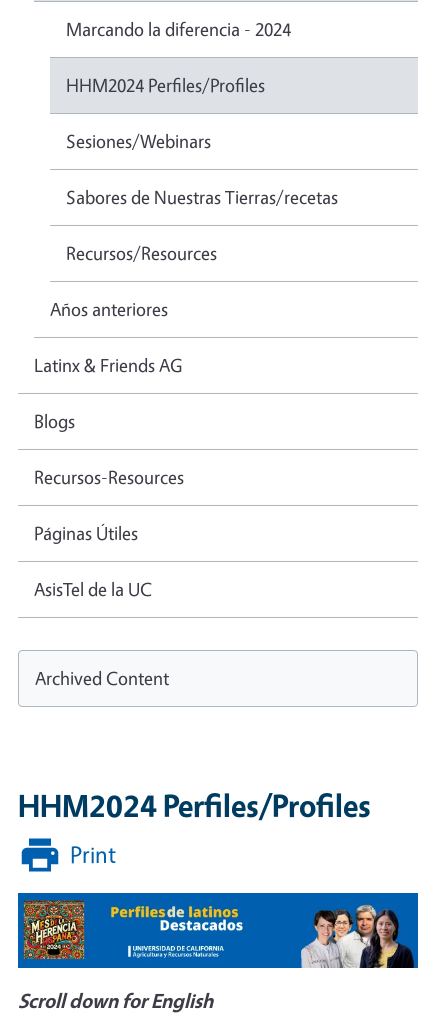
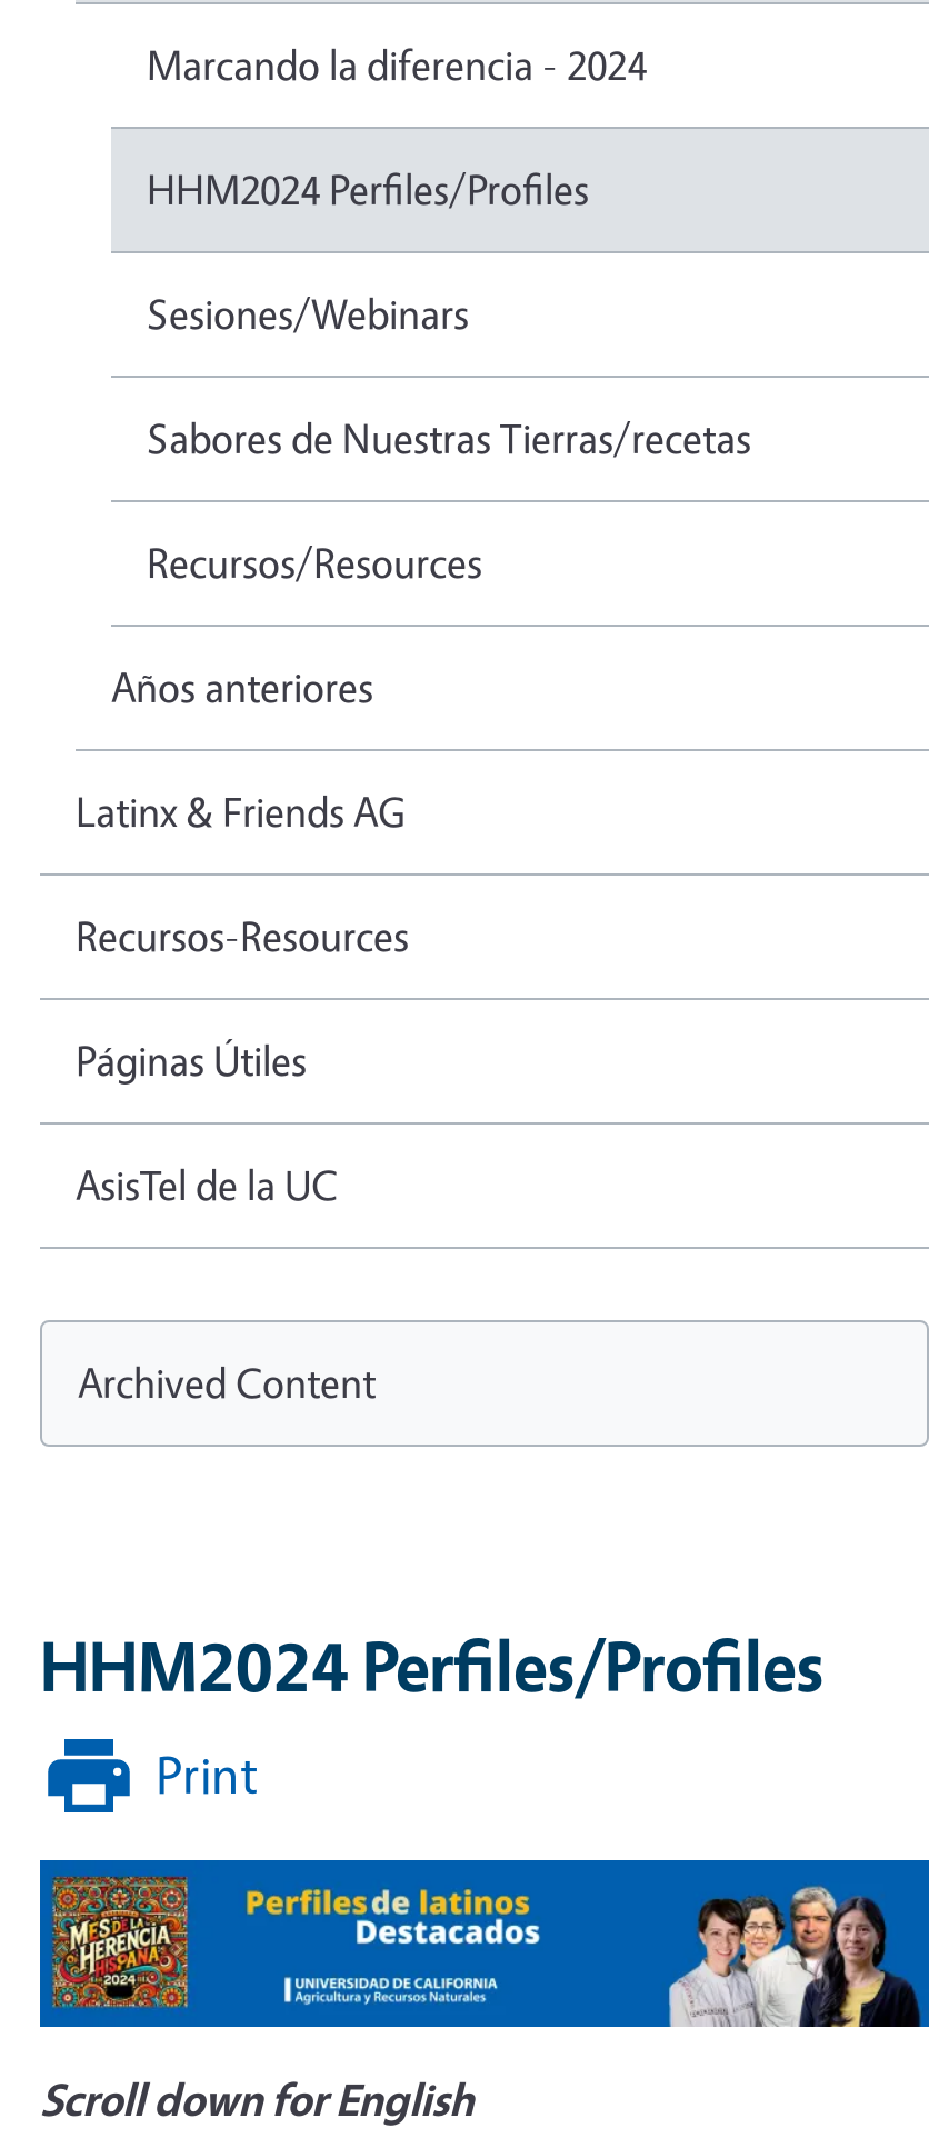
- Blogs
